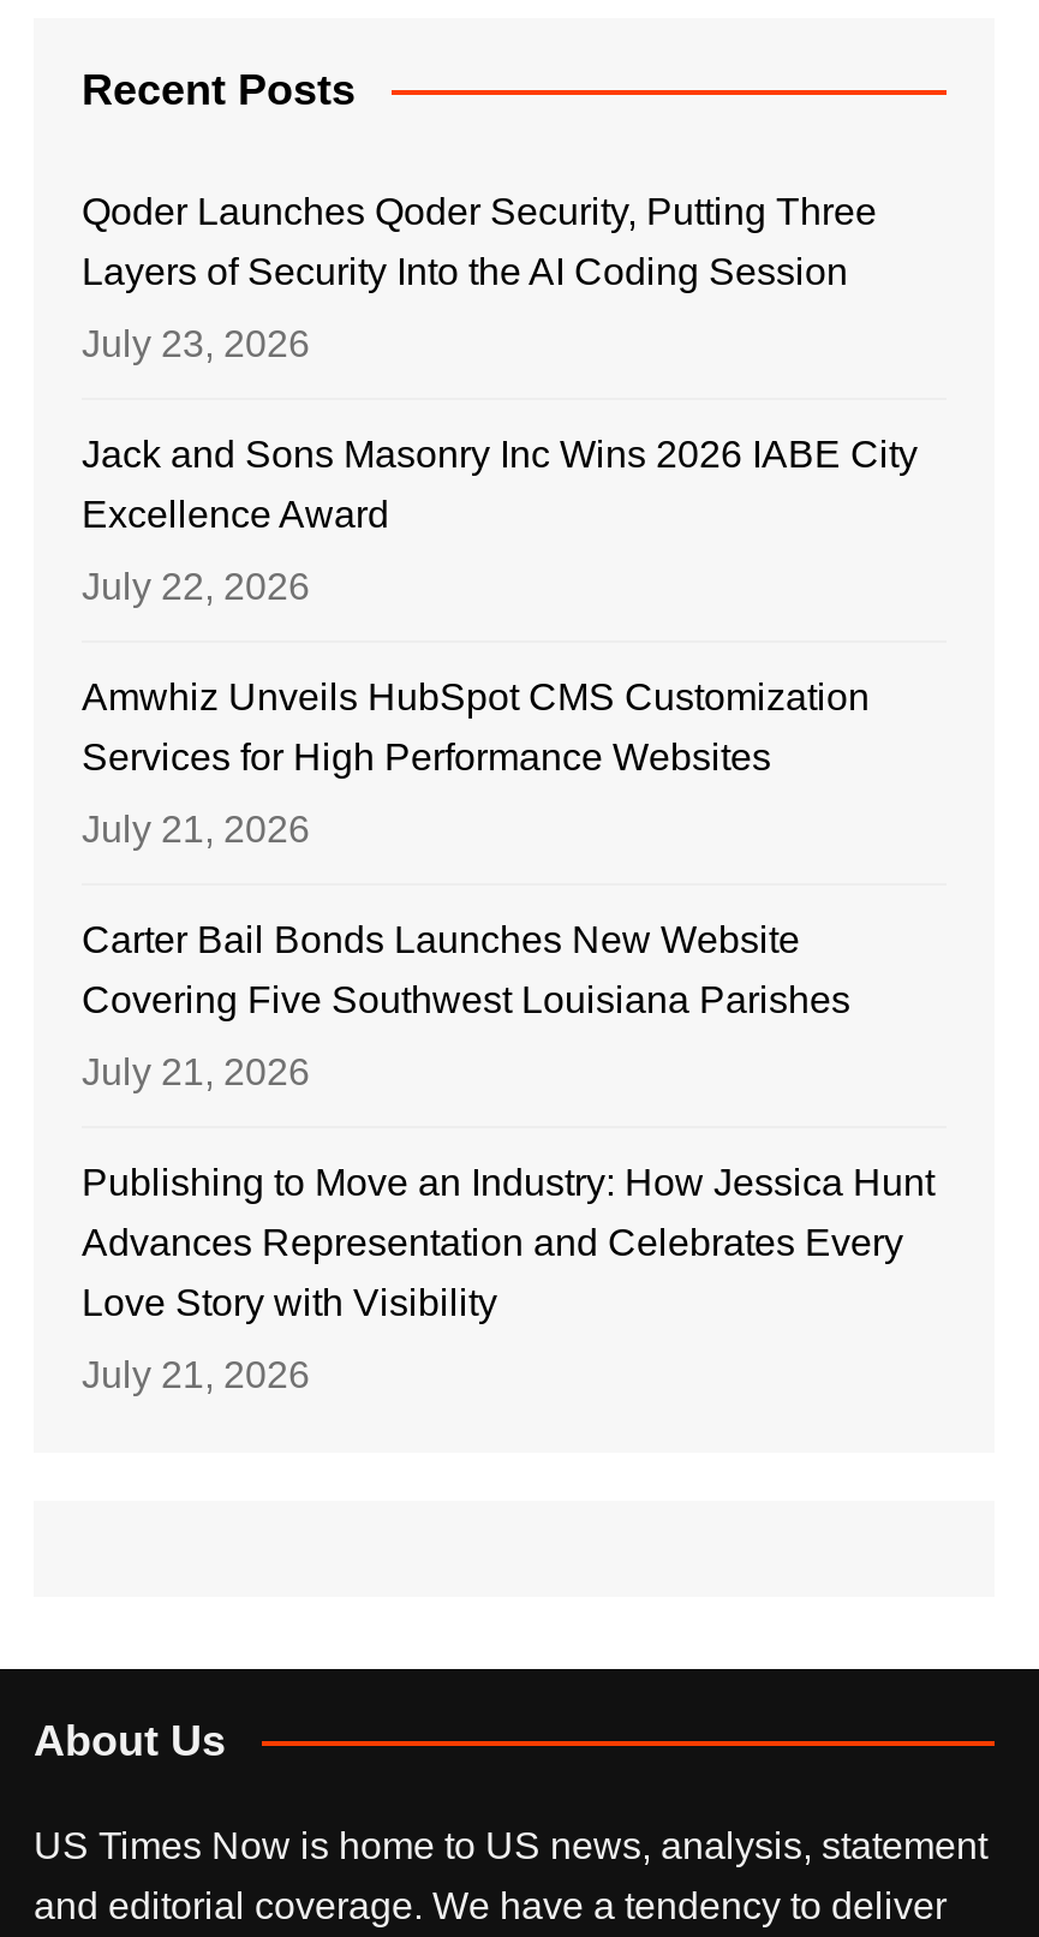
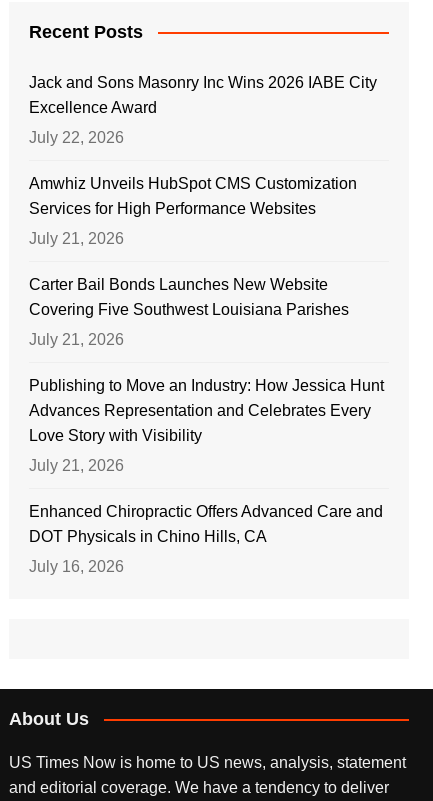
- Qoder Launches Qoder Security, Putting Three
- Layers of Security Into the AI Coding Session
- July 23, 2026

moved up: Jack and Sons Masonry Inc Wins 2026 IABE City | Excellence Award | July 22, 2026 | ... | Love Story with Visibility | July 21, 2026

+ Enhanced Chiropractic Offers Advanced Care and
+ DOT Physicals in Chino Hills, CA
+ July 16, 2026
